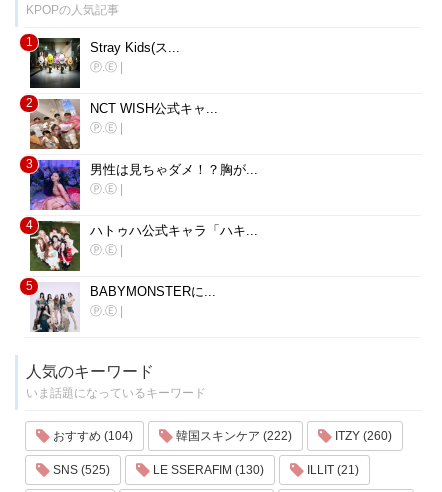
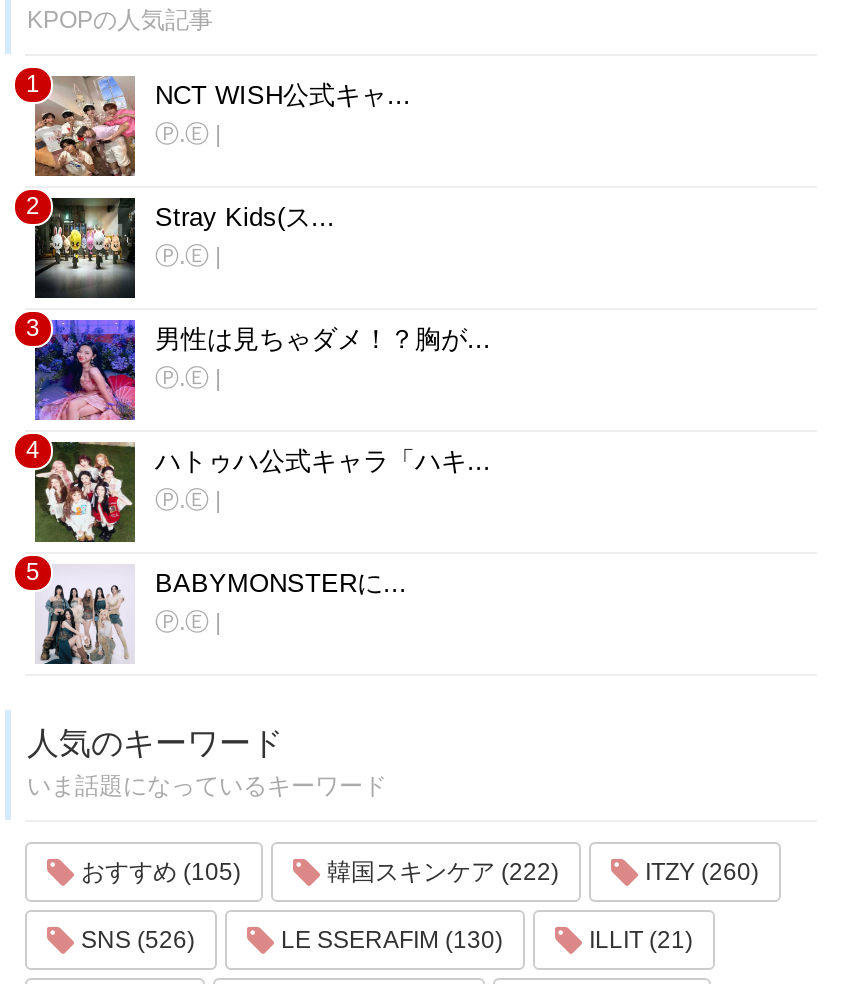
moved down: [image] | Stray Kids(ス...

moved up: [image] | NCT WISH公式キャ...

- おすすめ (104)
+ おすすめ (105)

- SNS (525)
+ SNS (526)
